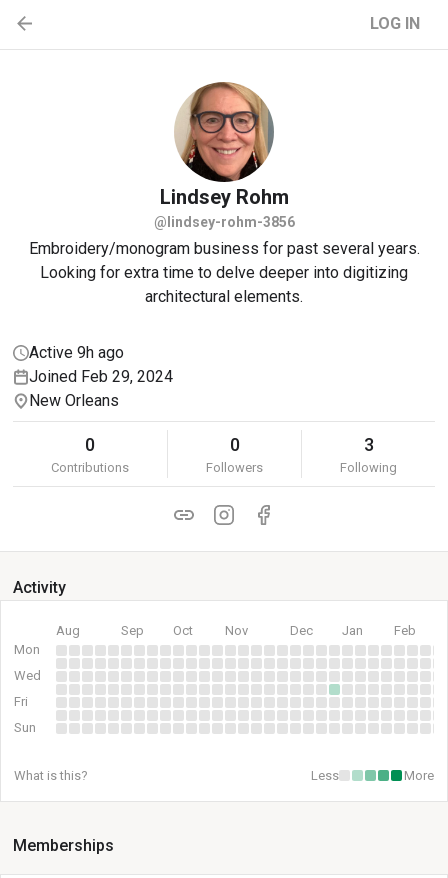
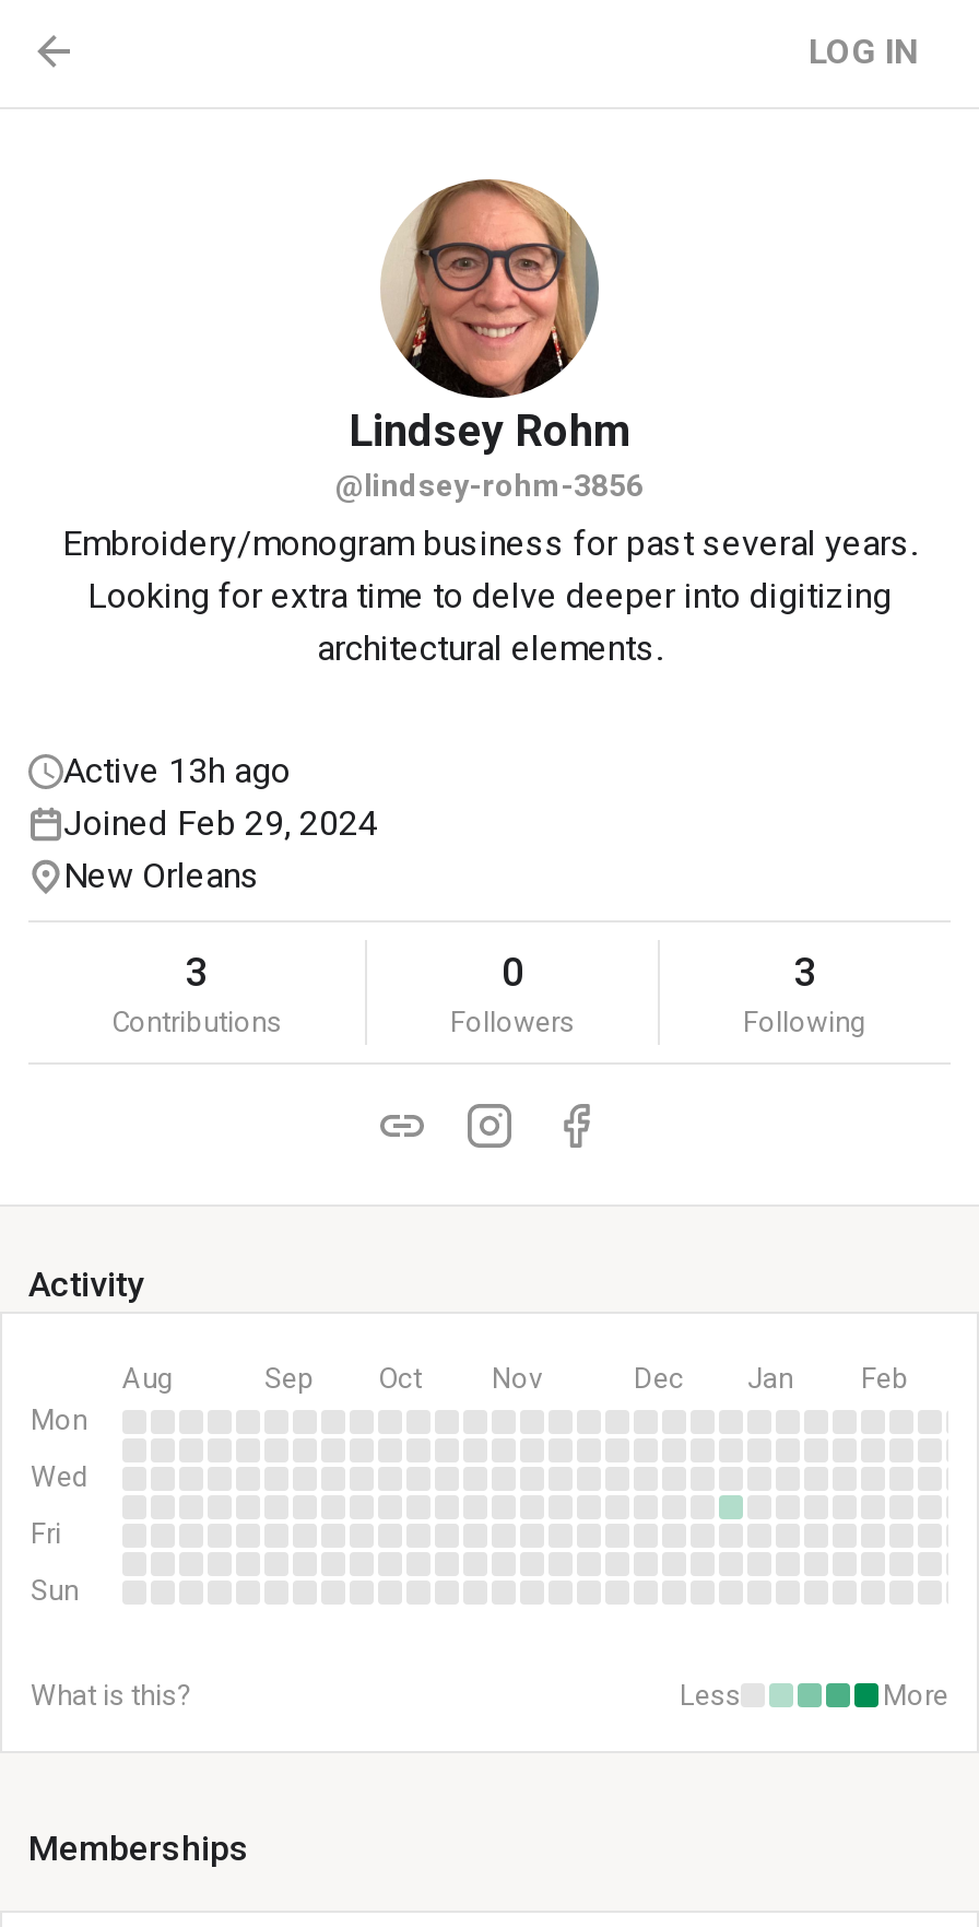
- Active 9h ago
+ Active 13h ago

- 0
+ 3
